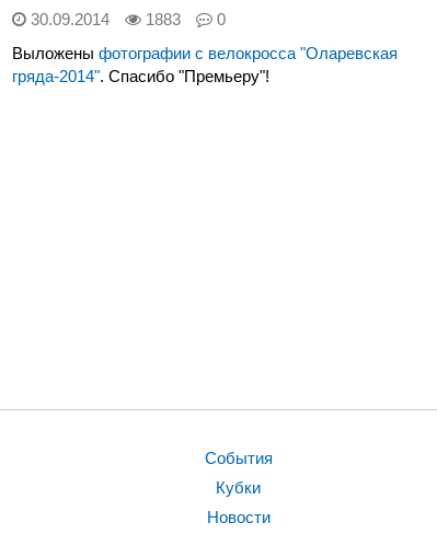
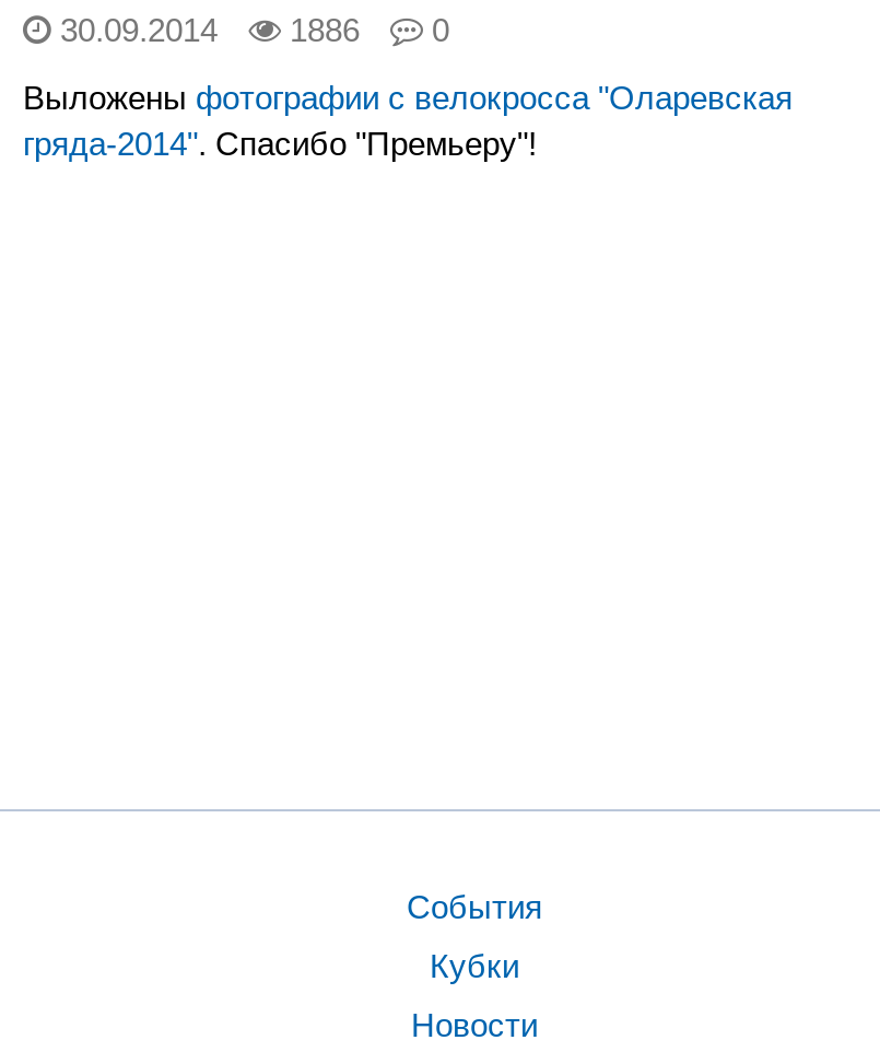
- 30.09.2014 1883 0
+ 30.09.2014 1886 0
